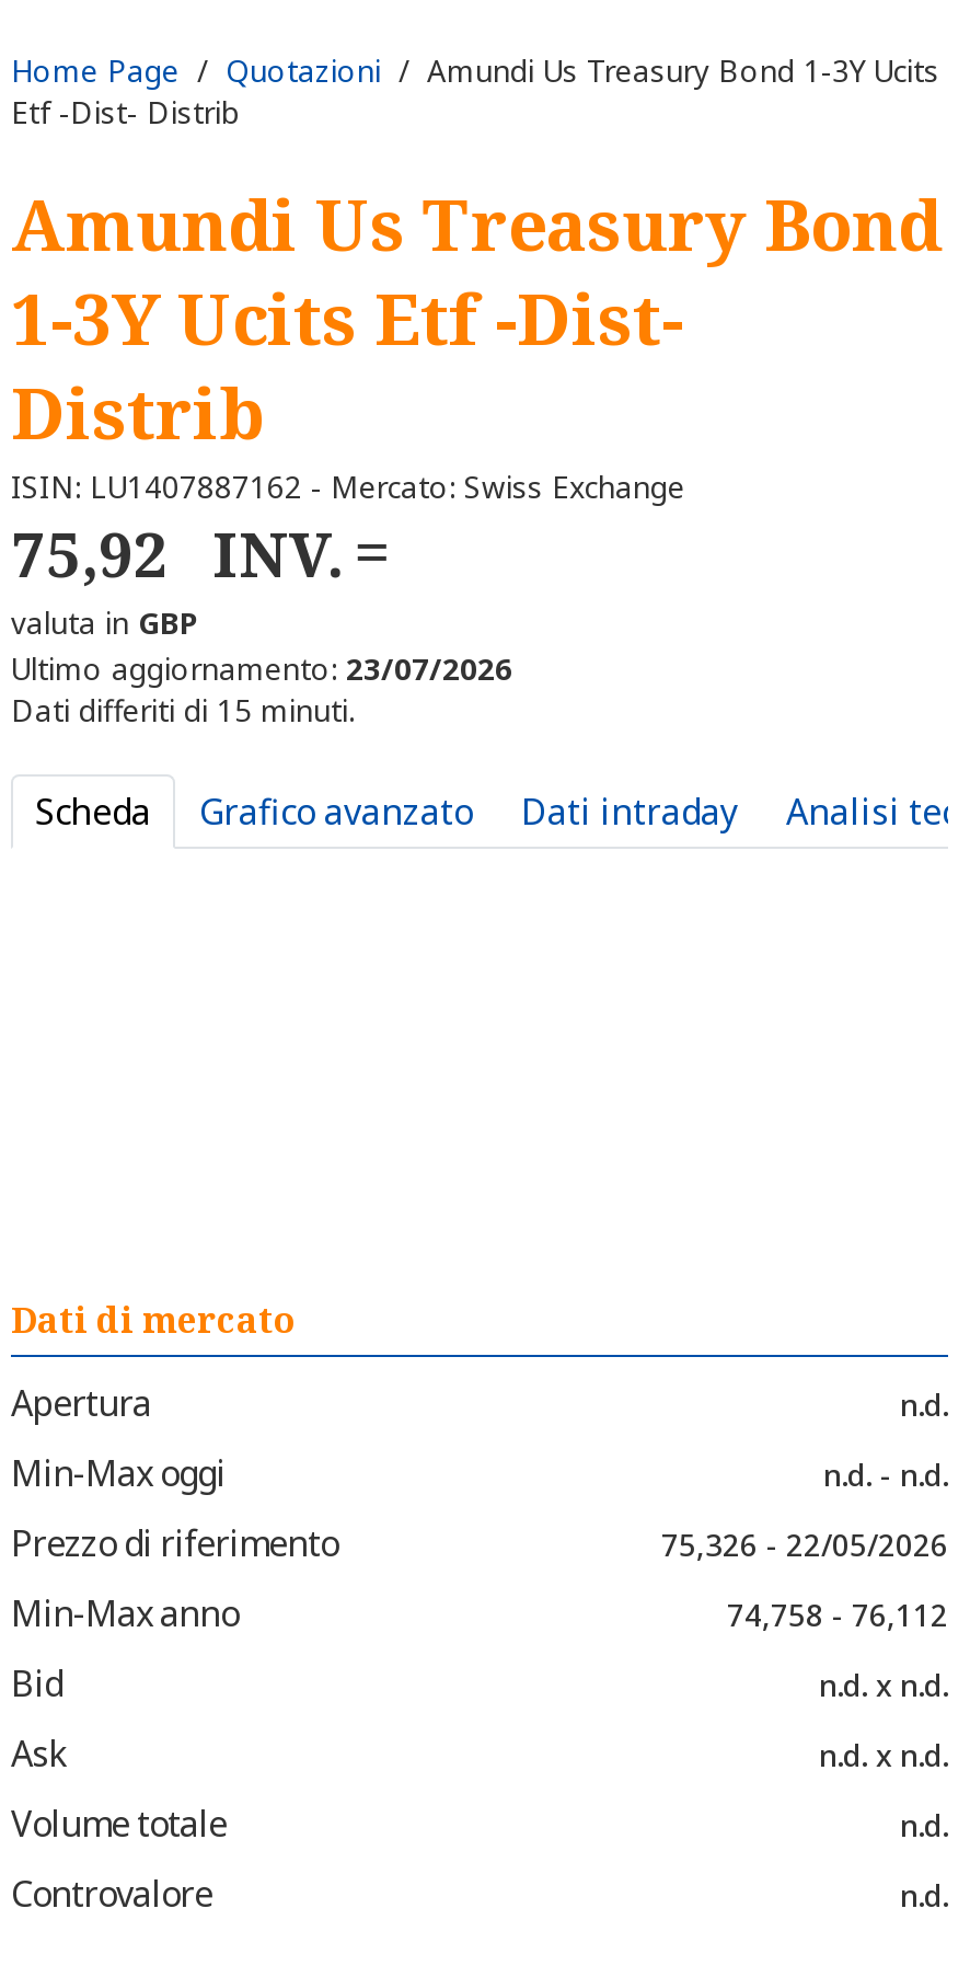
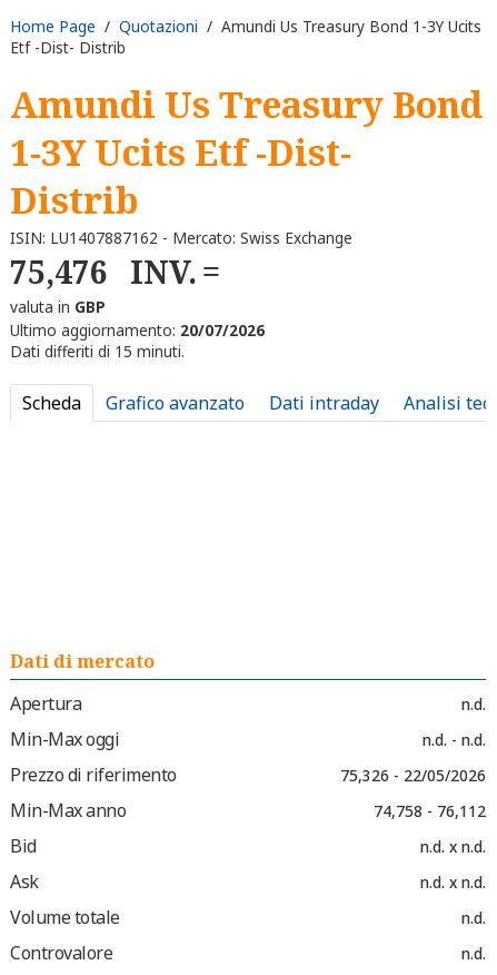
- 75,92 INV.
+ 75,476 INV.

- Ultimo aggiornamento: 23/07/2026
+ Ultimo aggiornamento: 20/07/2026
